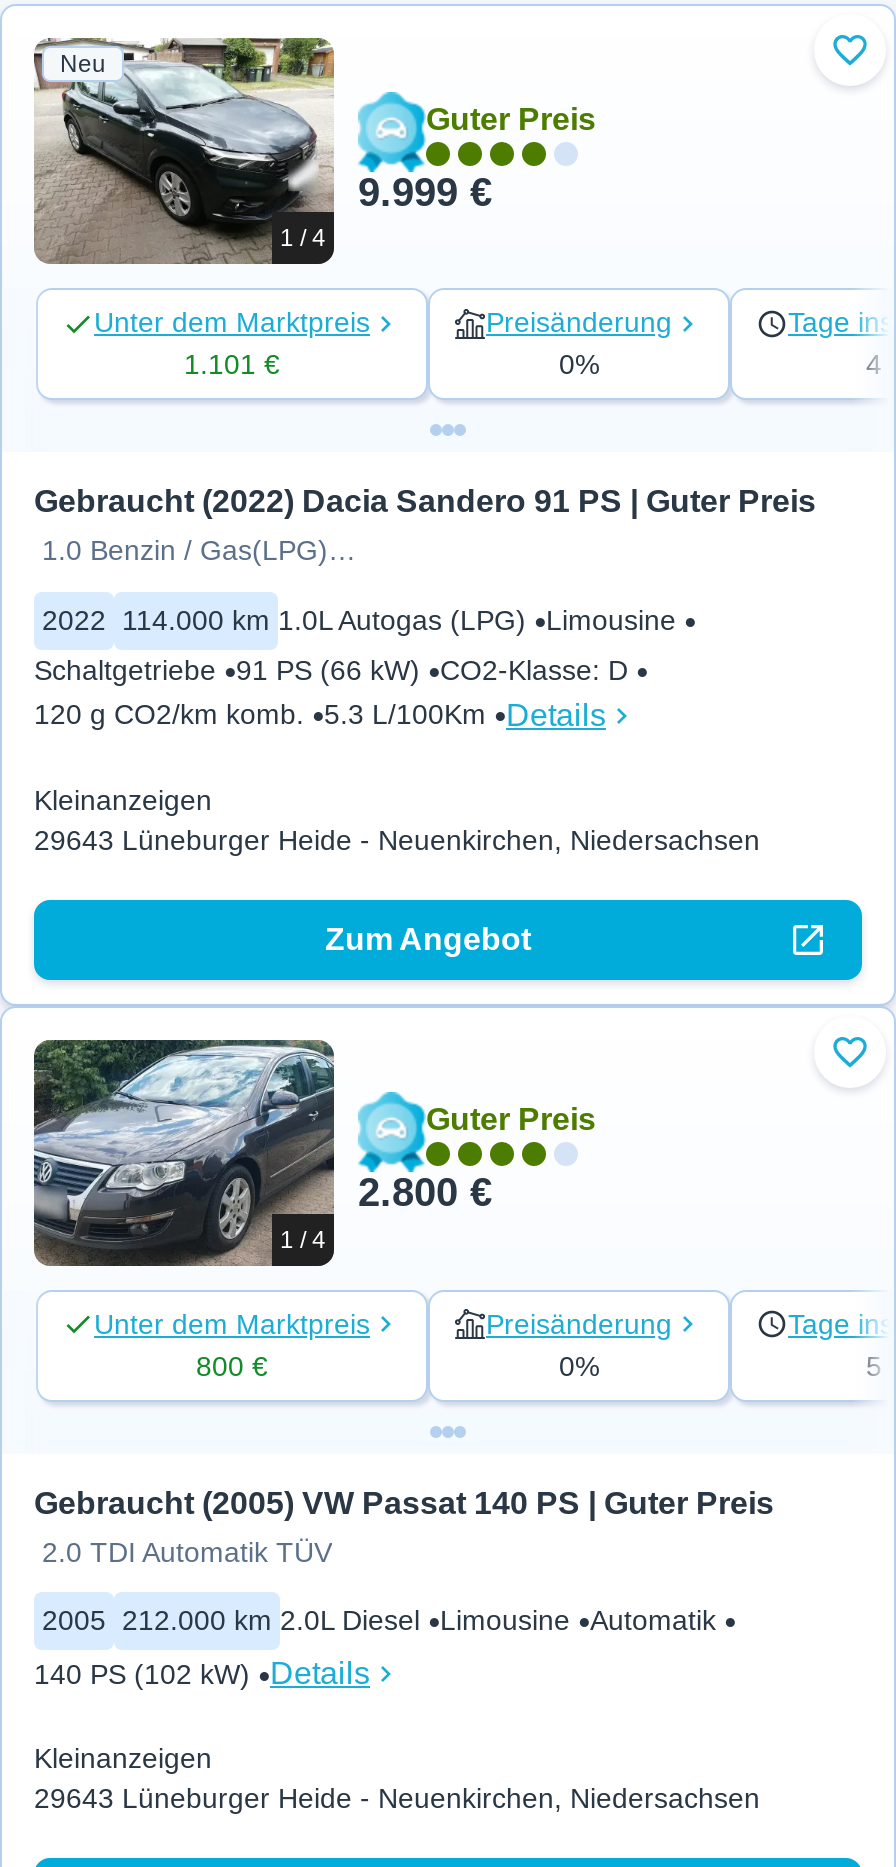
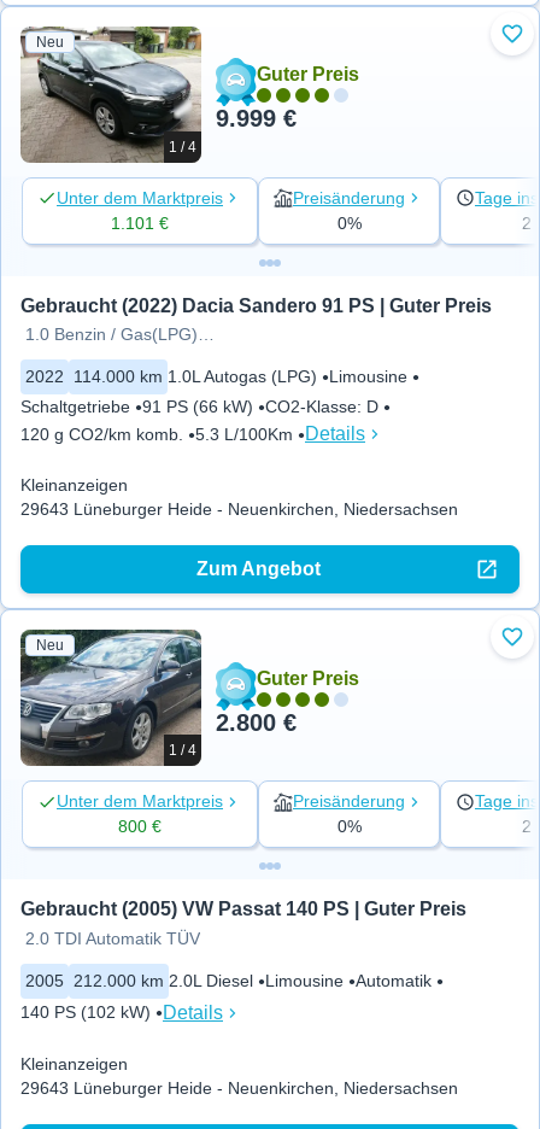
- 4
+ 2

+ Neu

- 5
+ 2
